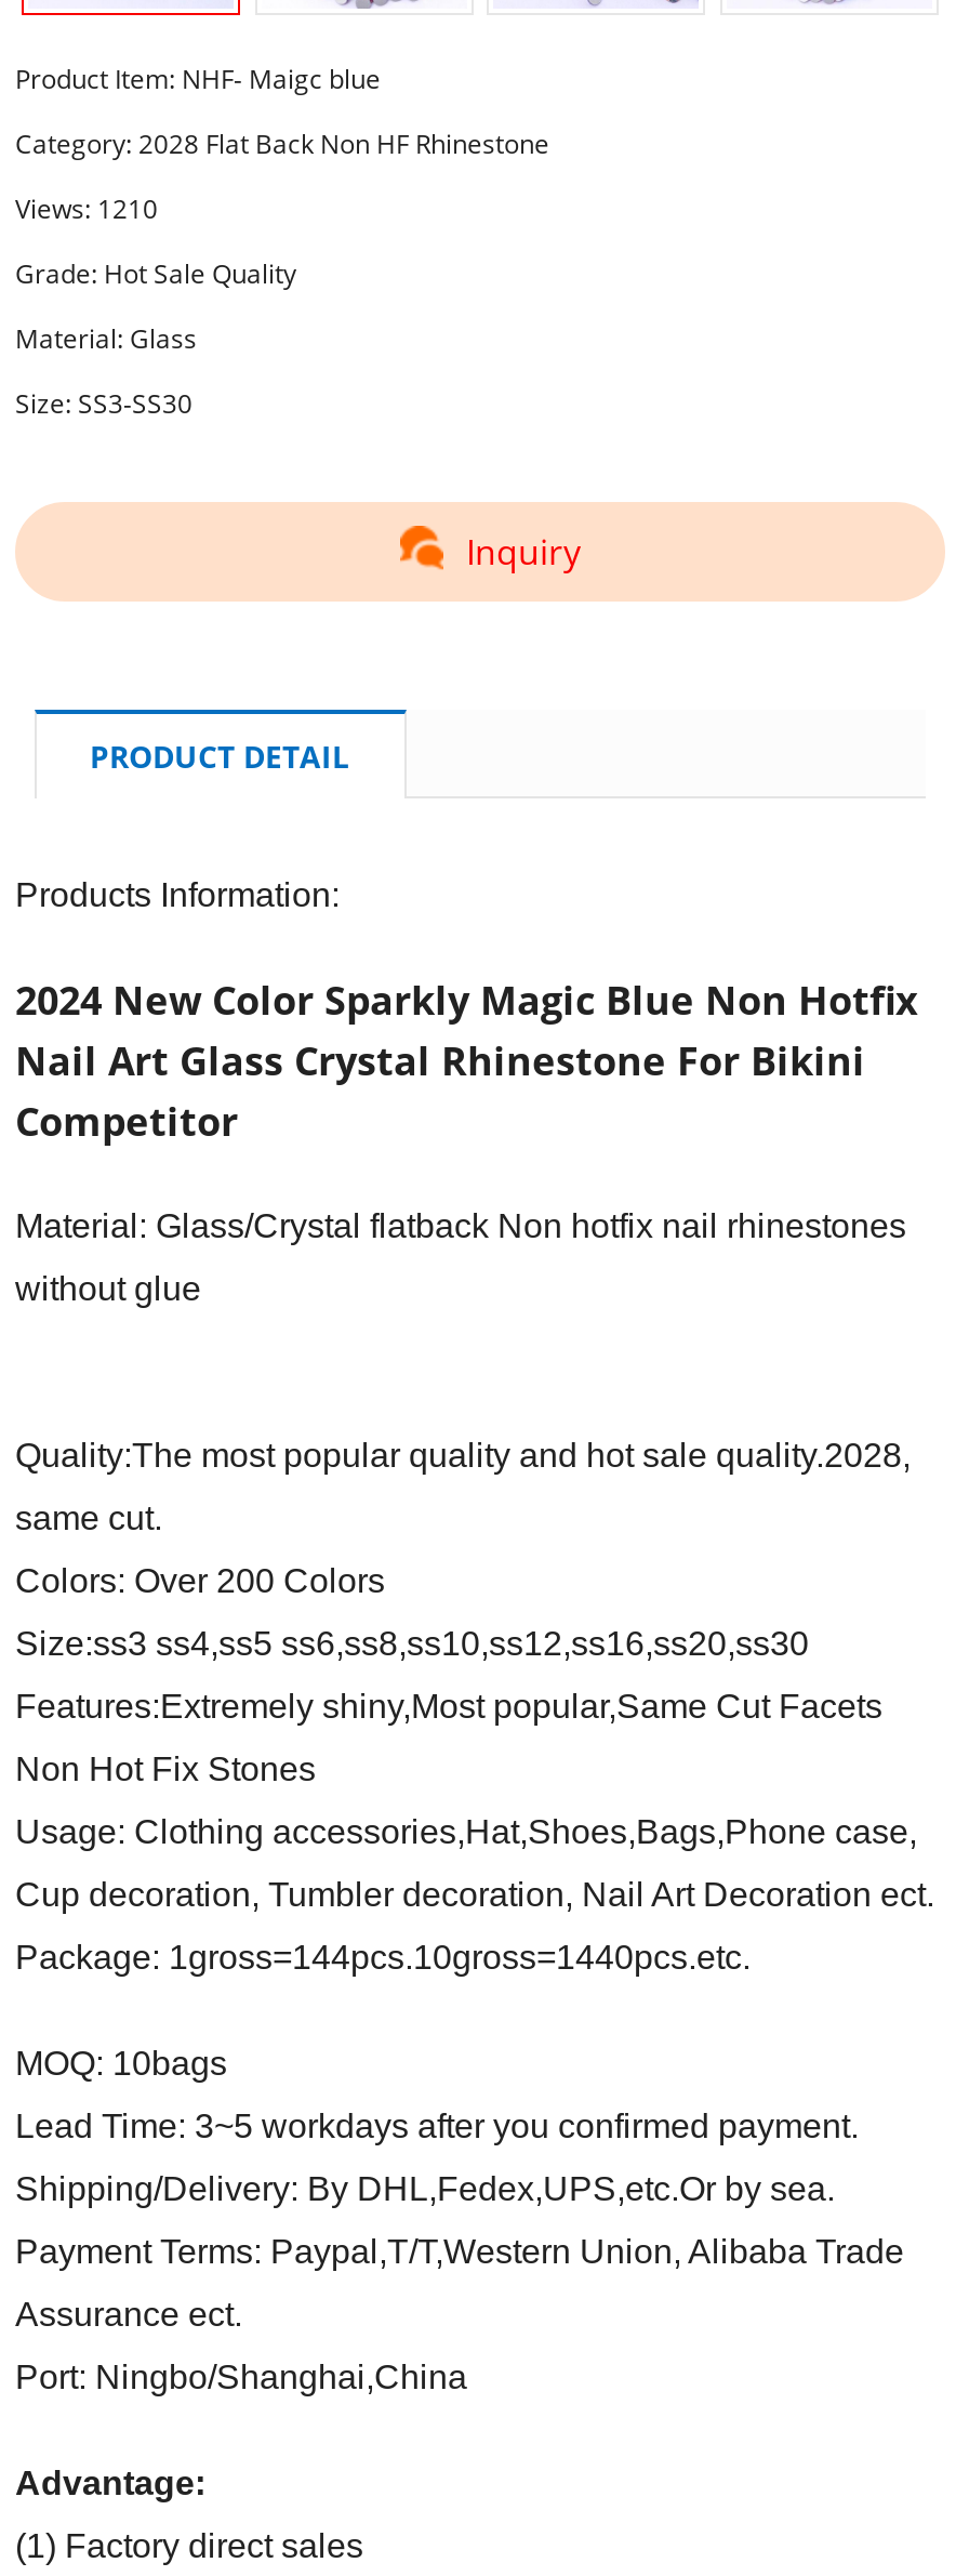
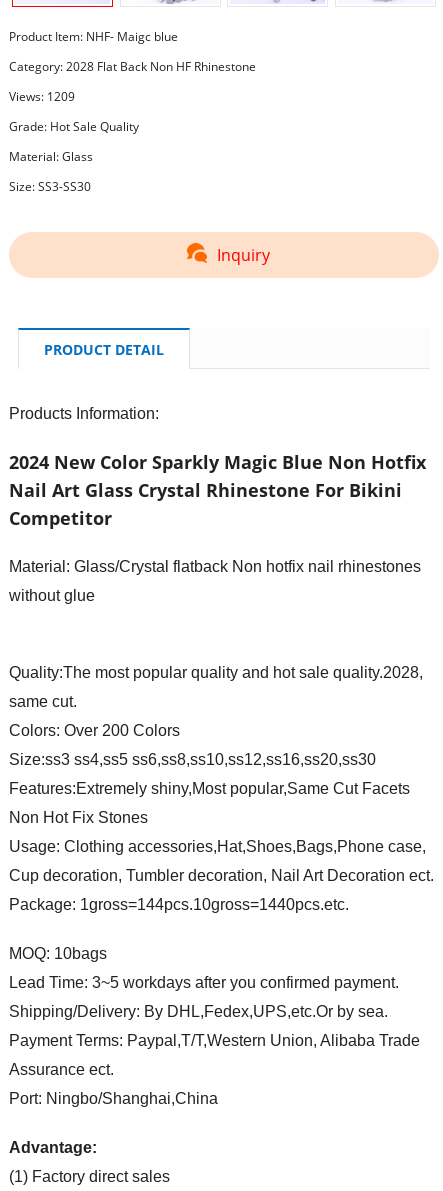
- Views: 1210
+ Views: 1209
